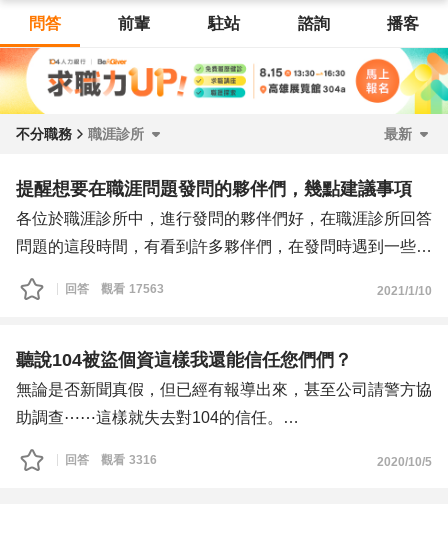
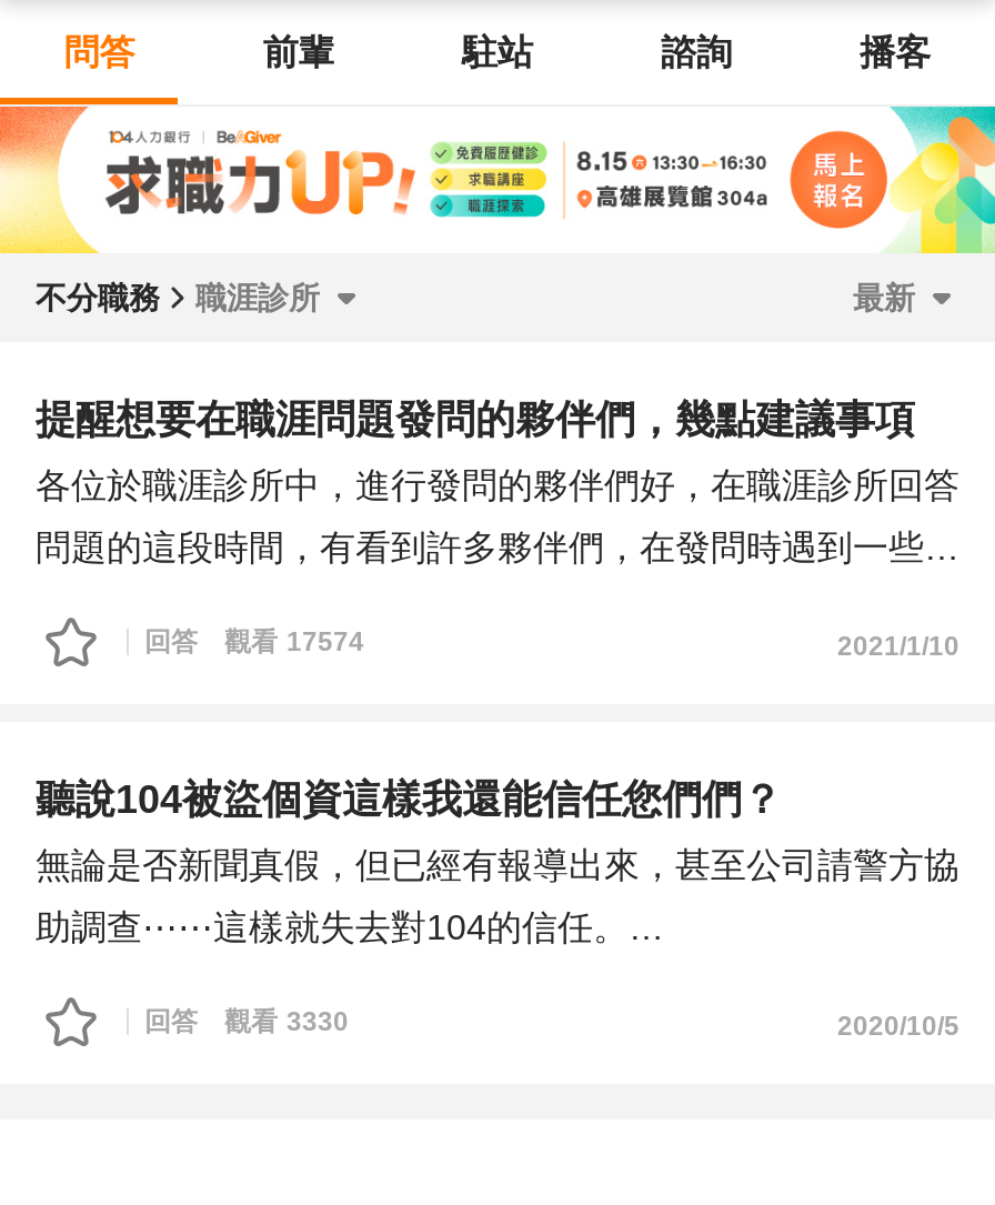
- 回答 觀看 17563
+ 回答 觀看 17574

- 回答 觀看 3316
+ 回答 觀看 3330
